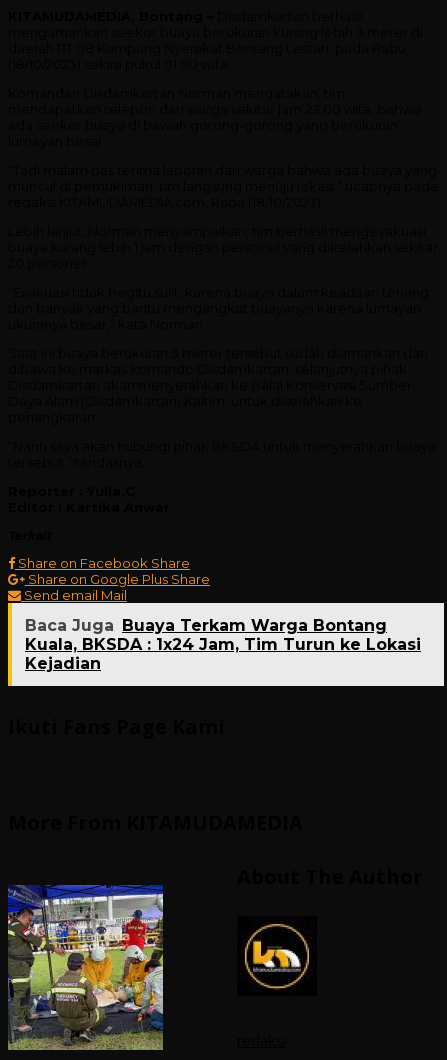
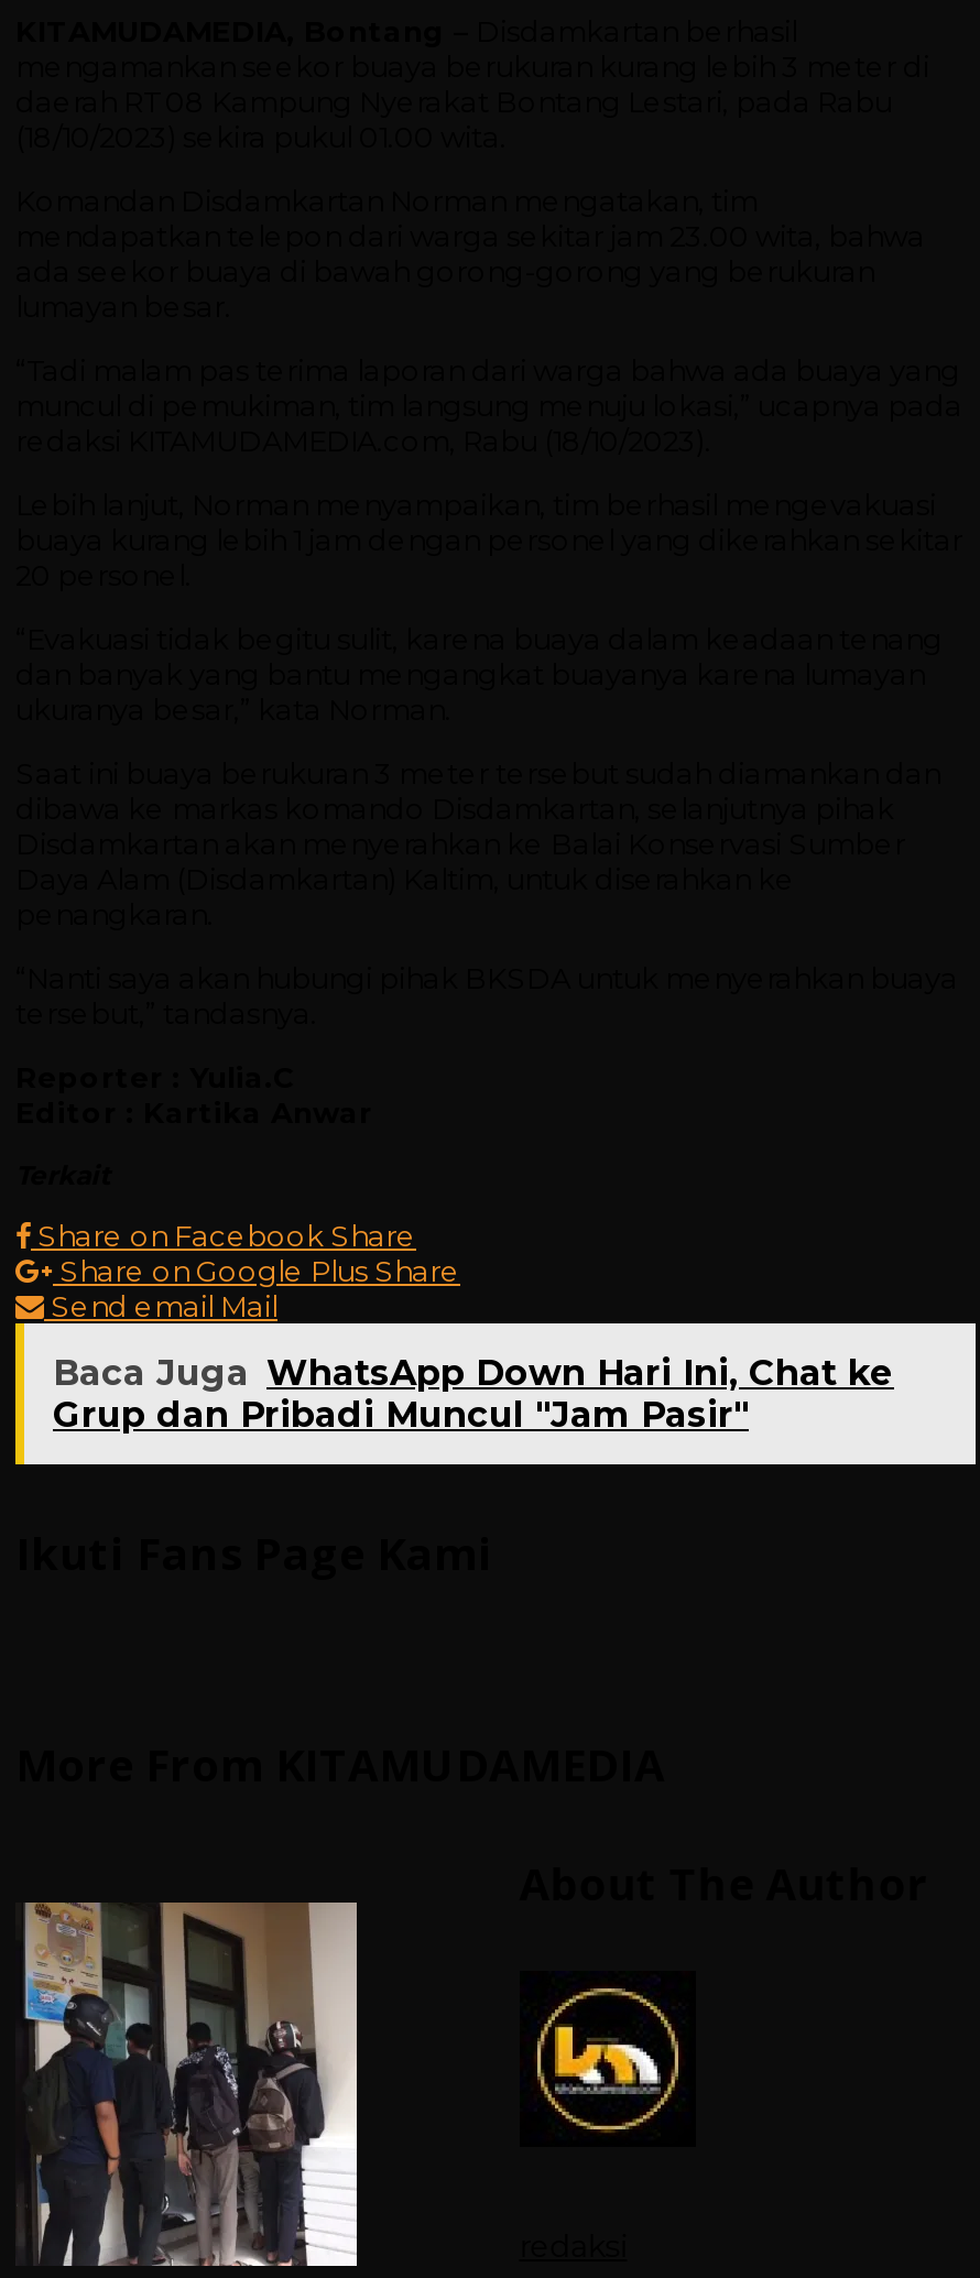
- Baca Juga Buaya Terkam Warga Bontang
- Kuala, BKSDA : 1x24 Jam, Tim Turun ke Lokasi
- Kejadian
+ Baca Juga WhatsApp Down Hari Ini, Chat ke
+ Grup dan Pribadi Muncul "Jam Pasir"

- [image]
+ [image]
